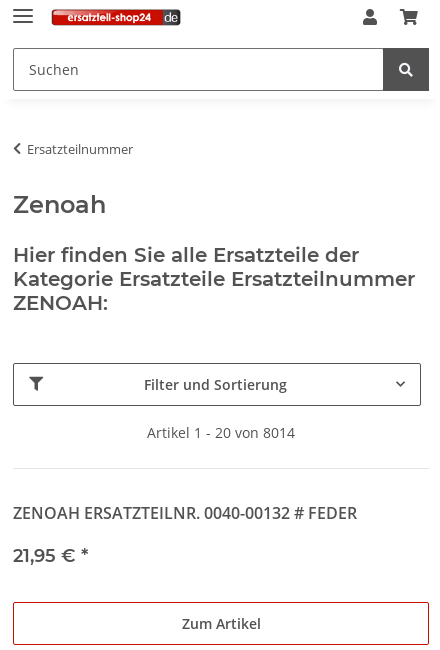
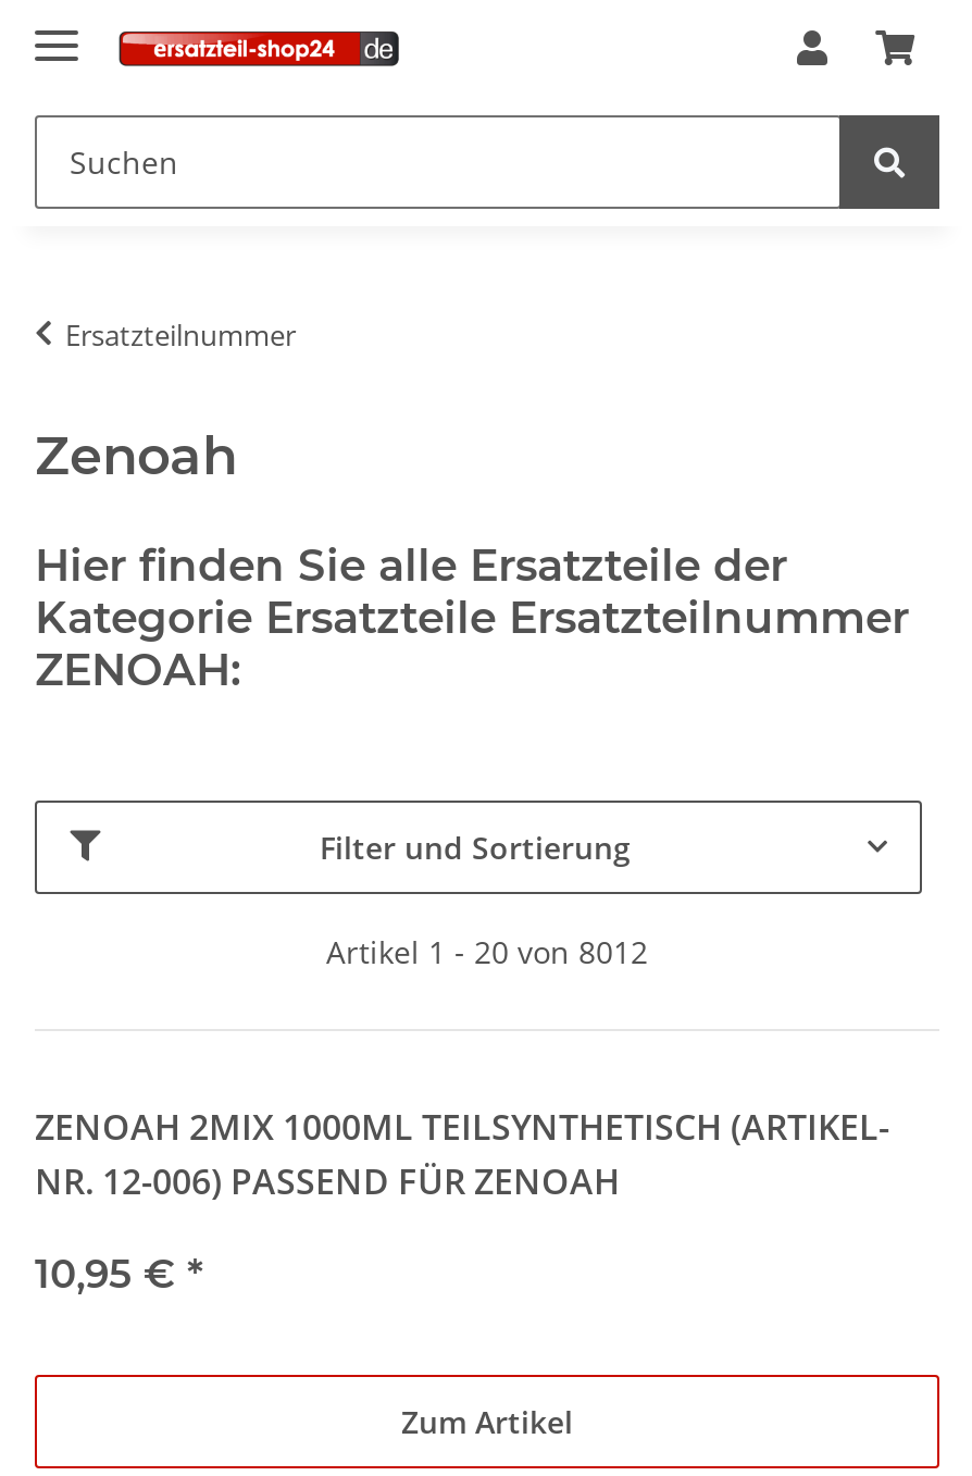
- Artikel 1 - 20 von 8014
+ Artikel 1 - 20 von 8012

- ZENOAH ERSATZTEILNR. 0040-00132 # FEDER
+ ZENOAH 2MIX 1000ML TEILSYNTHETISCH (ARTIKEL-
+ NR. 12-006) PASSEND FÜR ZENOAH

- 21,95 €*
+ 10,95 €*
